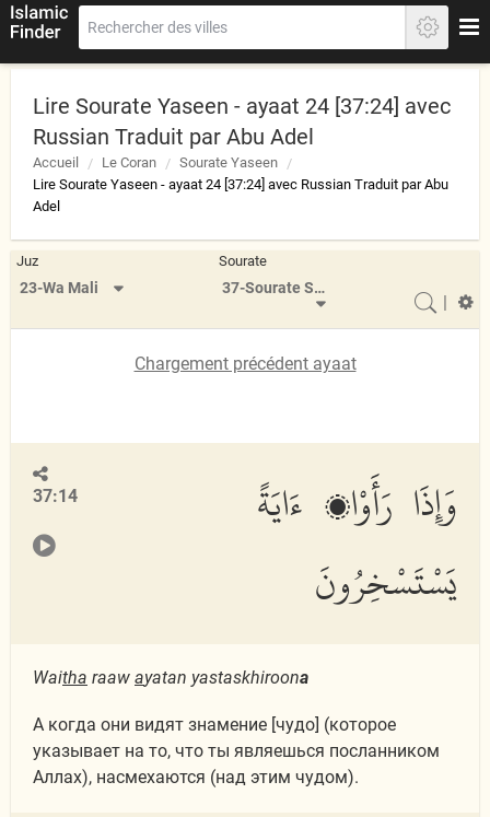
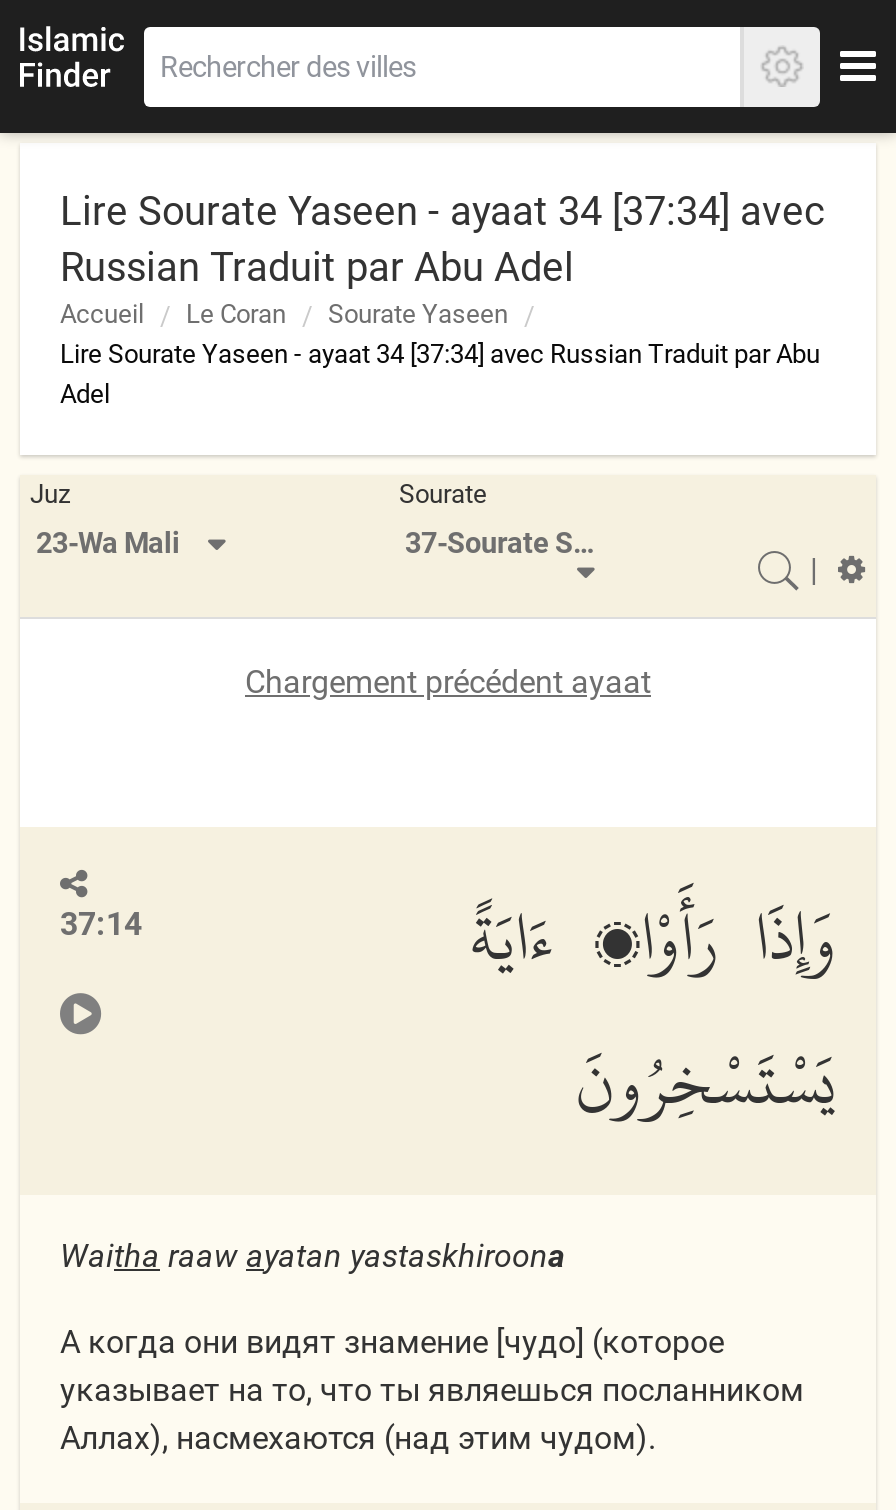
- Lire Sourate Yaseen - ayaat 24 [37:24] avec
+ Lire Sourate Yaseen - ayaat 34 [37:34] avec

- Lire Sourate Yaseen - ayaat 24 [37:24] avec Russian Traduit par Abu
+ Lire Sourate Yaseen - ayaat 34 [37:34] avec Russian Traduit par Abu
